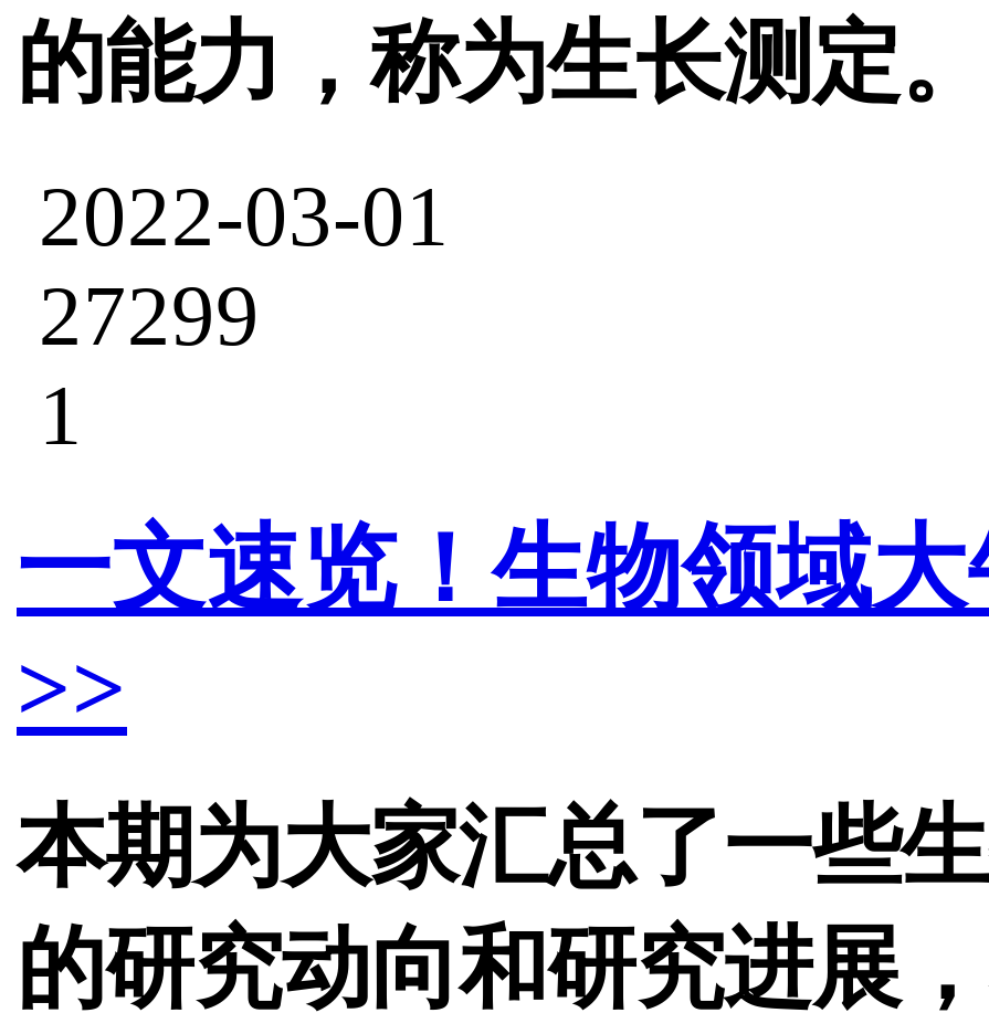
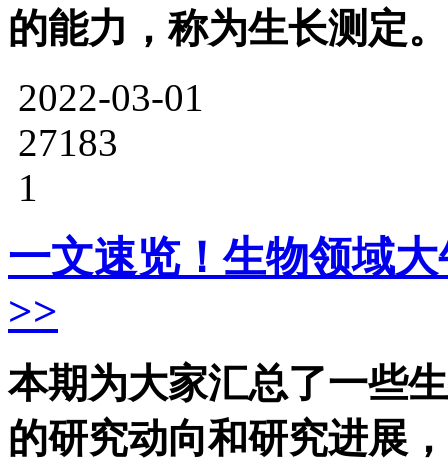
- 27299
+ 27183
